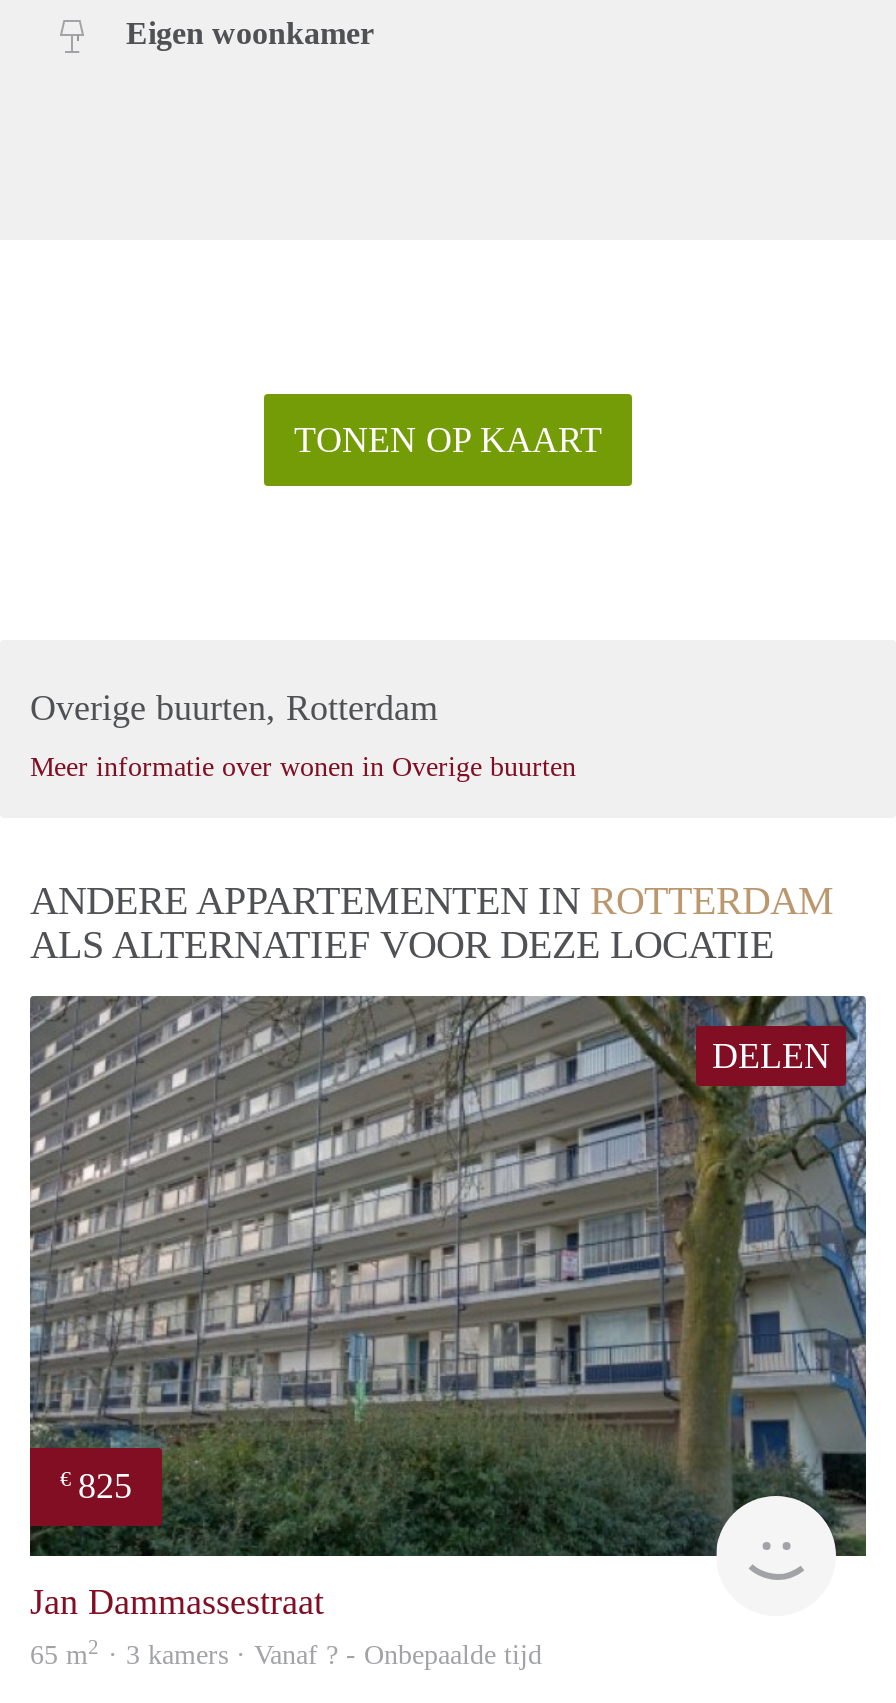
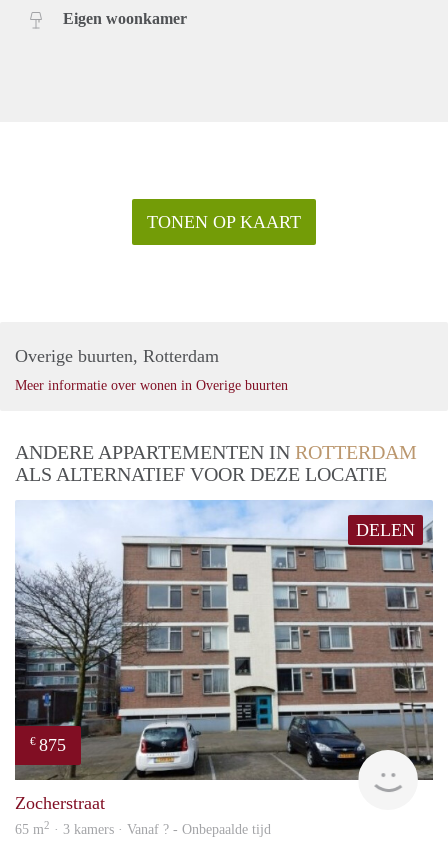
- [image]
- €825
+ [image]
+ €875

- Jan Dammassestraat
+ Zocherstraat
